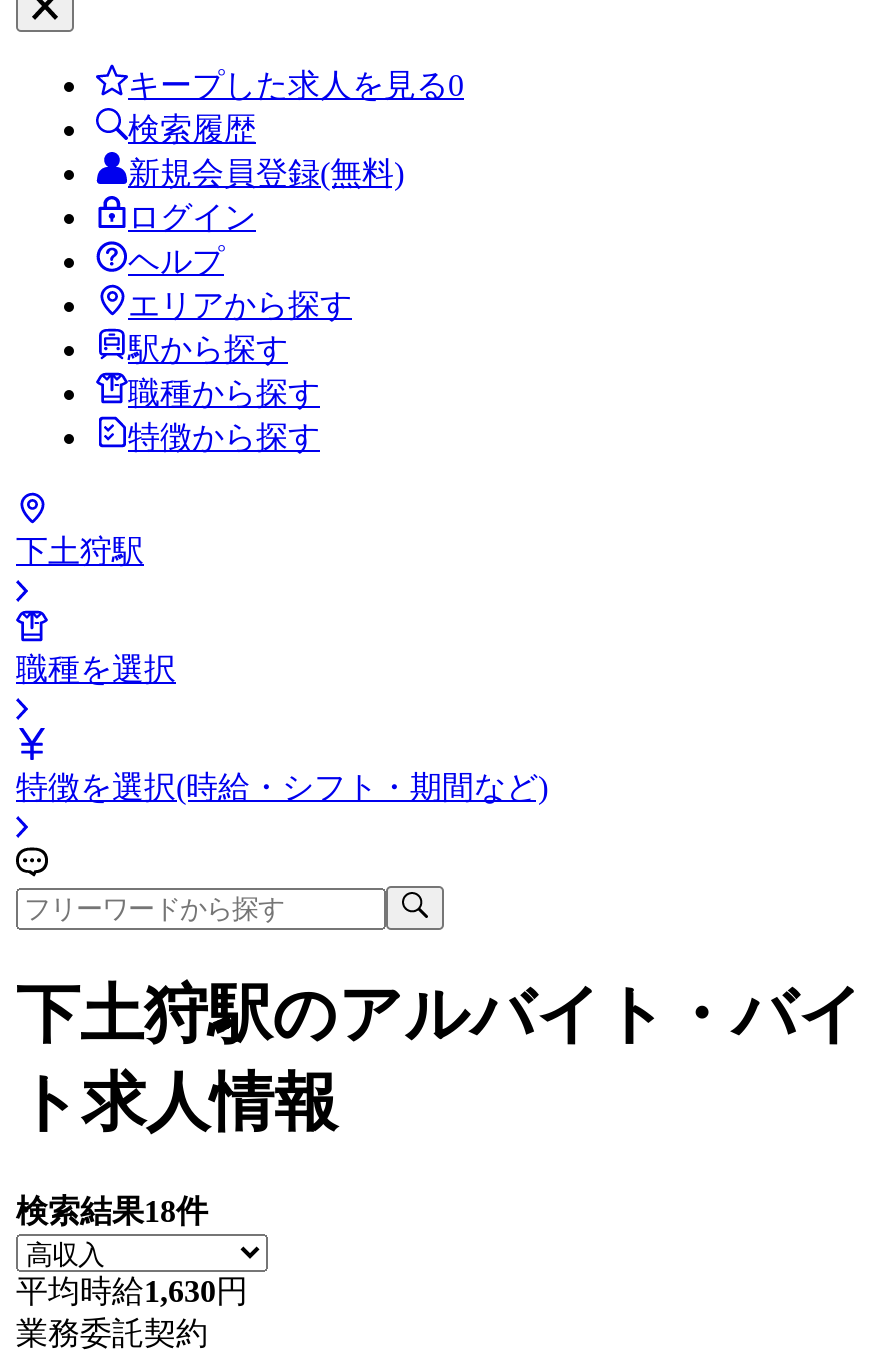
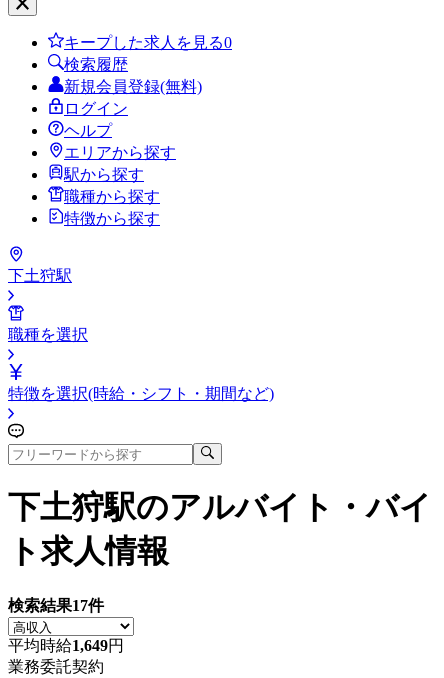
- 検索結果18件
+ 検索結果17件

- 平均時給1,630円
+ 平均時給1,649円
